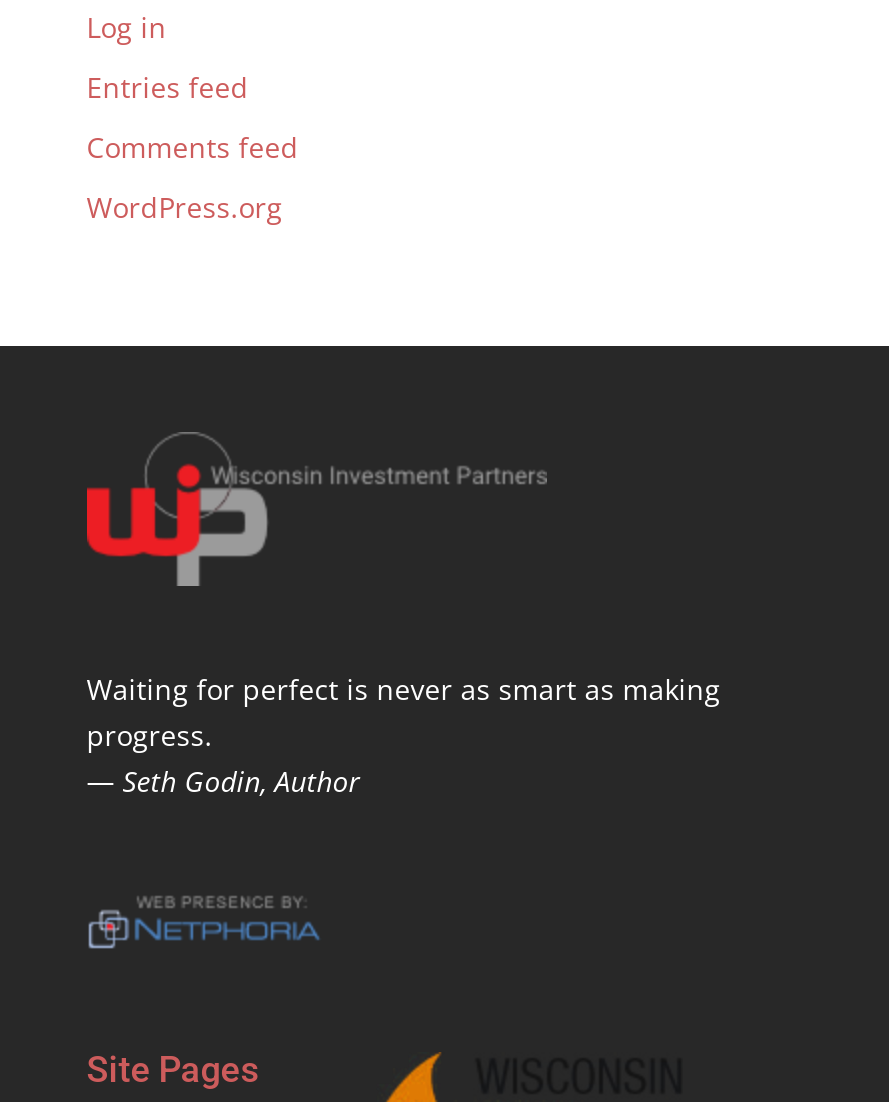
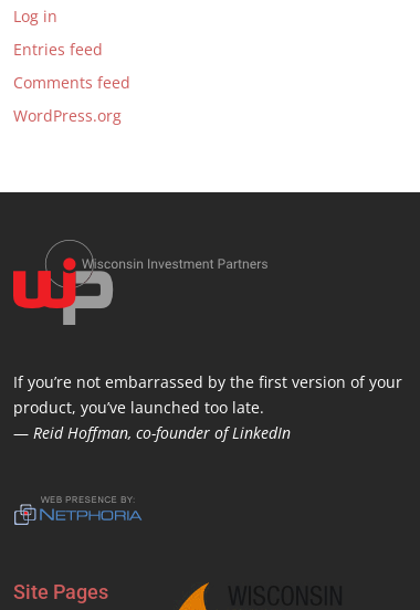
- Waiting for perfect is never as smart as making
- progress.
- — Seth Godin, Author
+ If you’re not embarrassed by the first version of your
+ product, you’ve launched too late.
+ — Reid Hoffman, co-founder of LinkedIn
